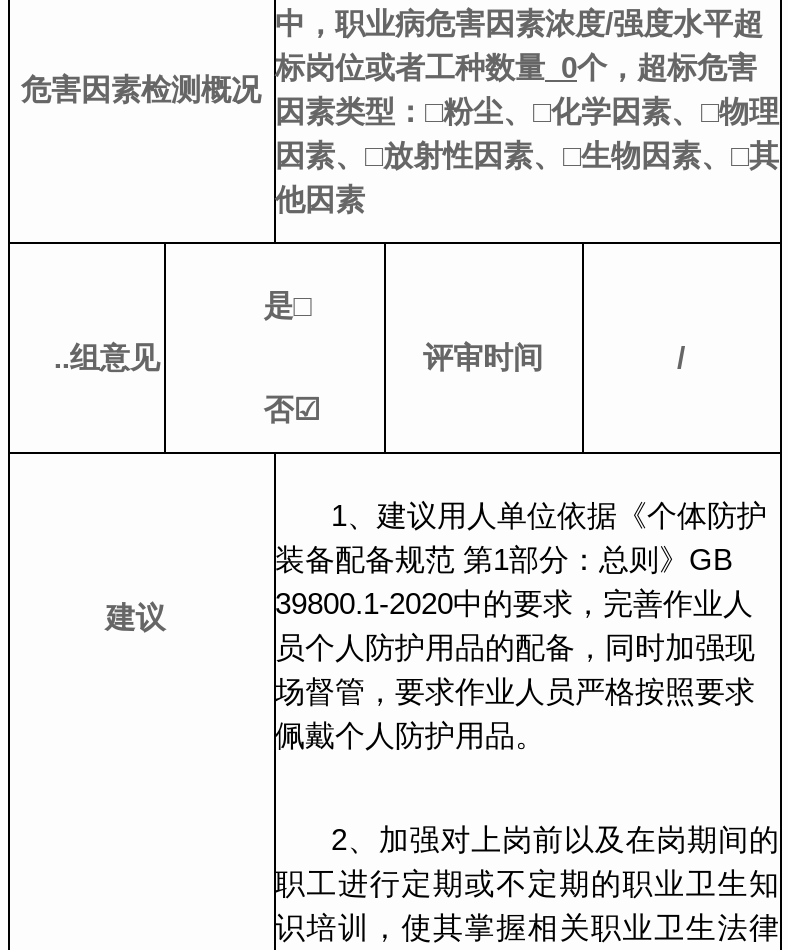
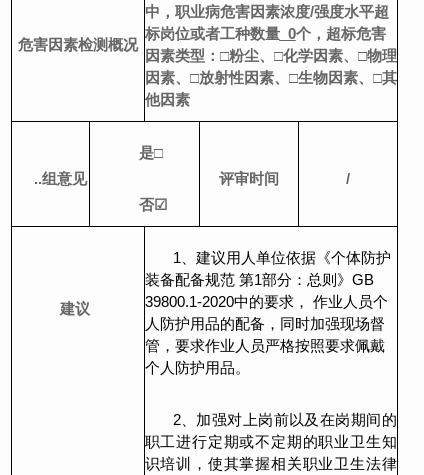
- 39800.1-2020中的要求，完善作业人
- 员个人防护用品的配备，同时加强现
- 场督管，要求作业人员严格按照要求
- 佩戴个人防护用品。
+ 39800.1-2020中的要求，作业人员个
+ 人防护用品的配备，同时加强现场督
+ 管，要求作业人员严格按照要求佩戴
+ 个人防护用品。
